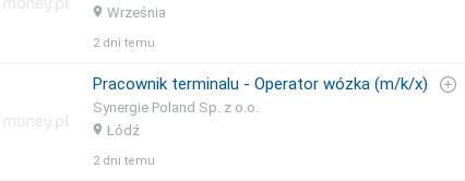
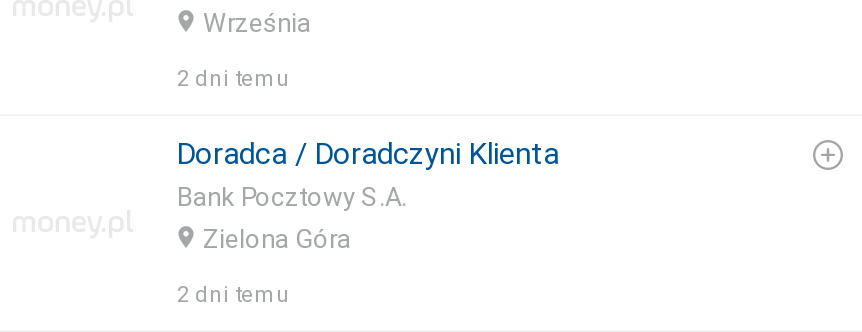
- Pracownik terminalu - Operator wózka (m/k/x)
- Synergie Poland Sp. z o.o.
- Łódź
+ Doradca / Doradczyni Klienta
+ Bank Pocztowy S.A.
+ Zielona Góra
